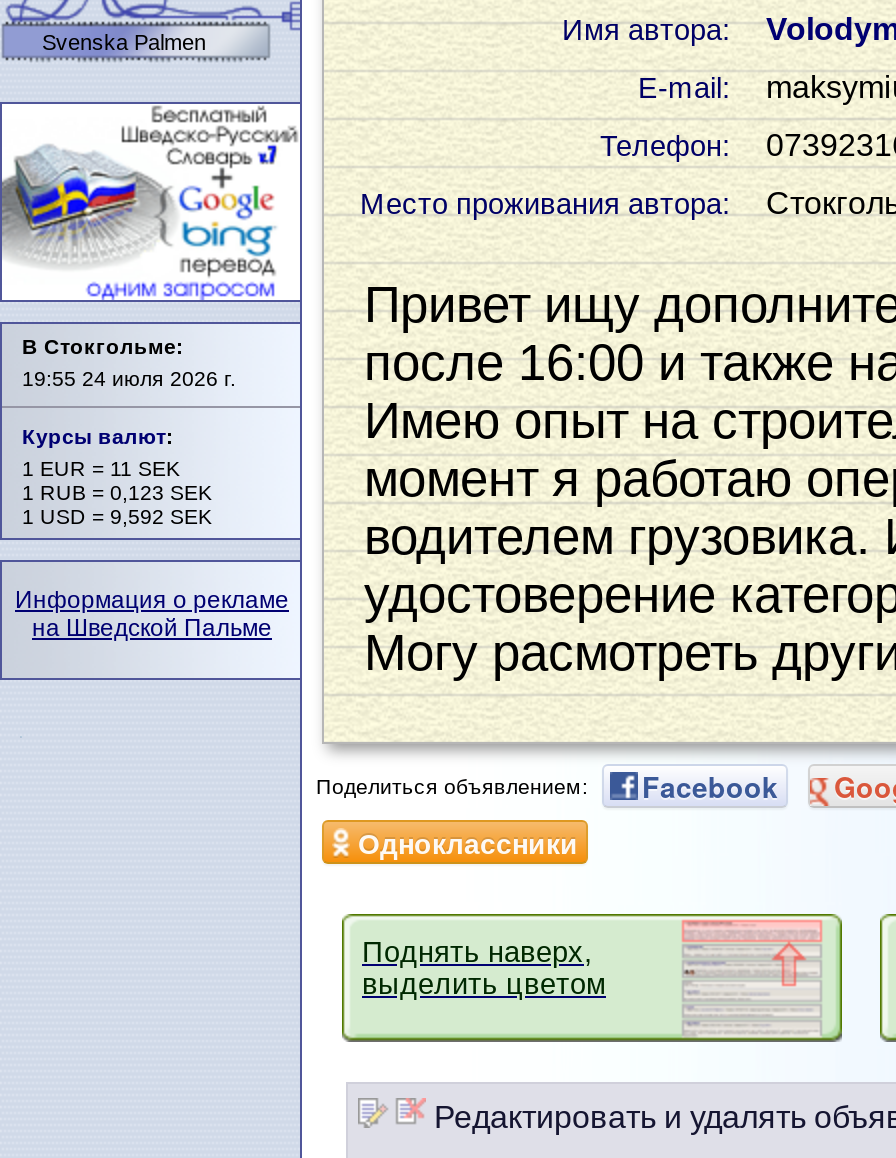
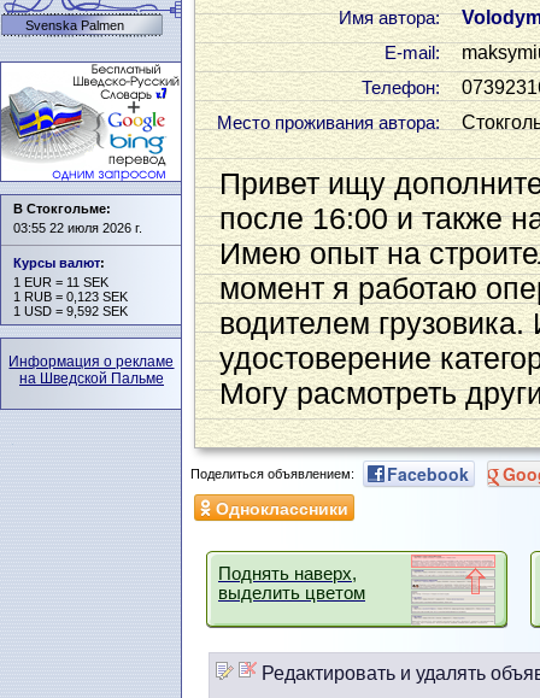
- 19:55 24 июля 2026 г.
+ 03:55 22 июля 2026 г.
